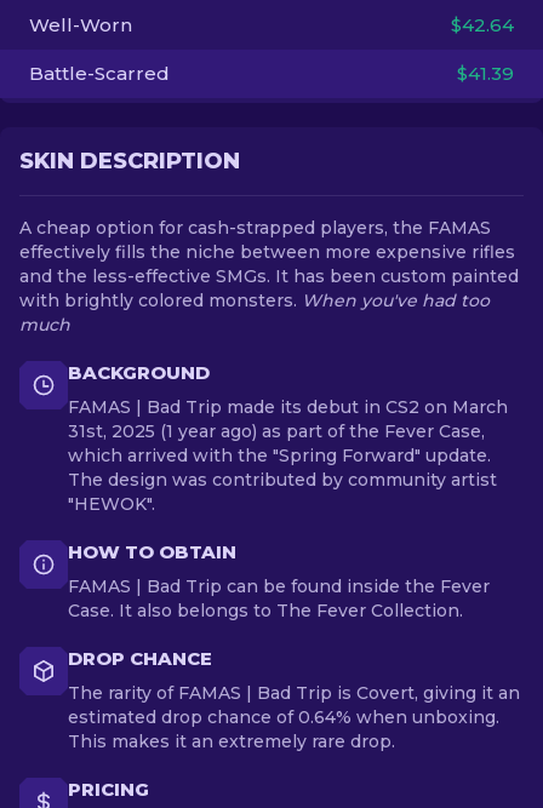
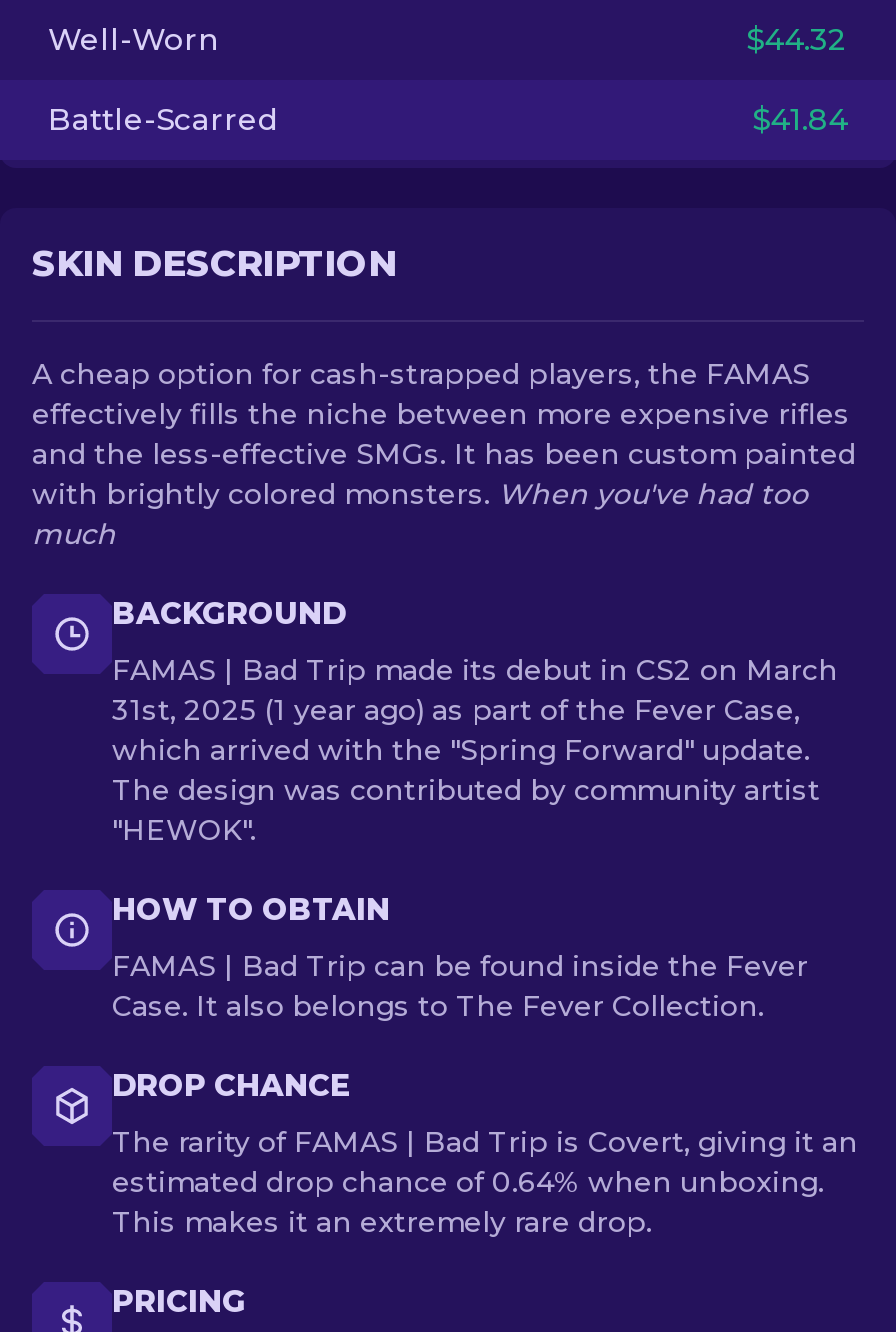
- $42.64
+ $44.32

- $41.39
+ $41.84
